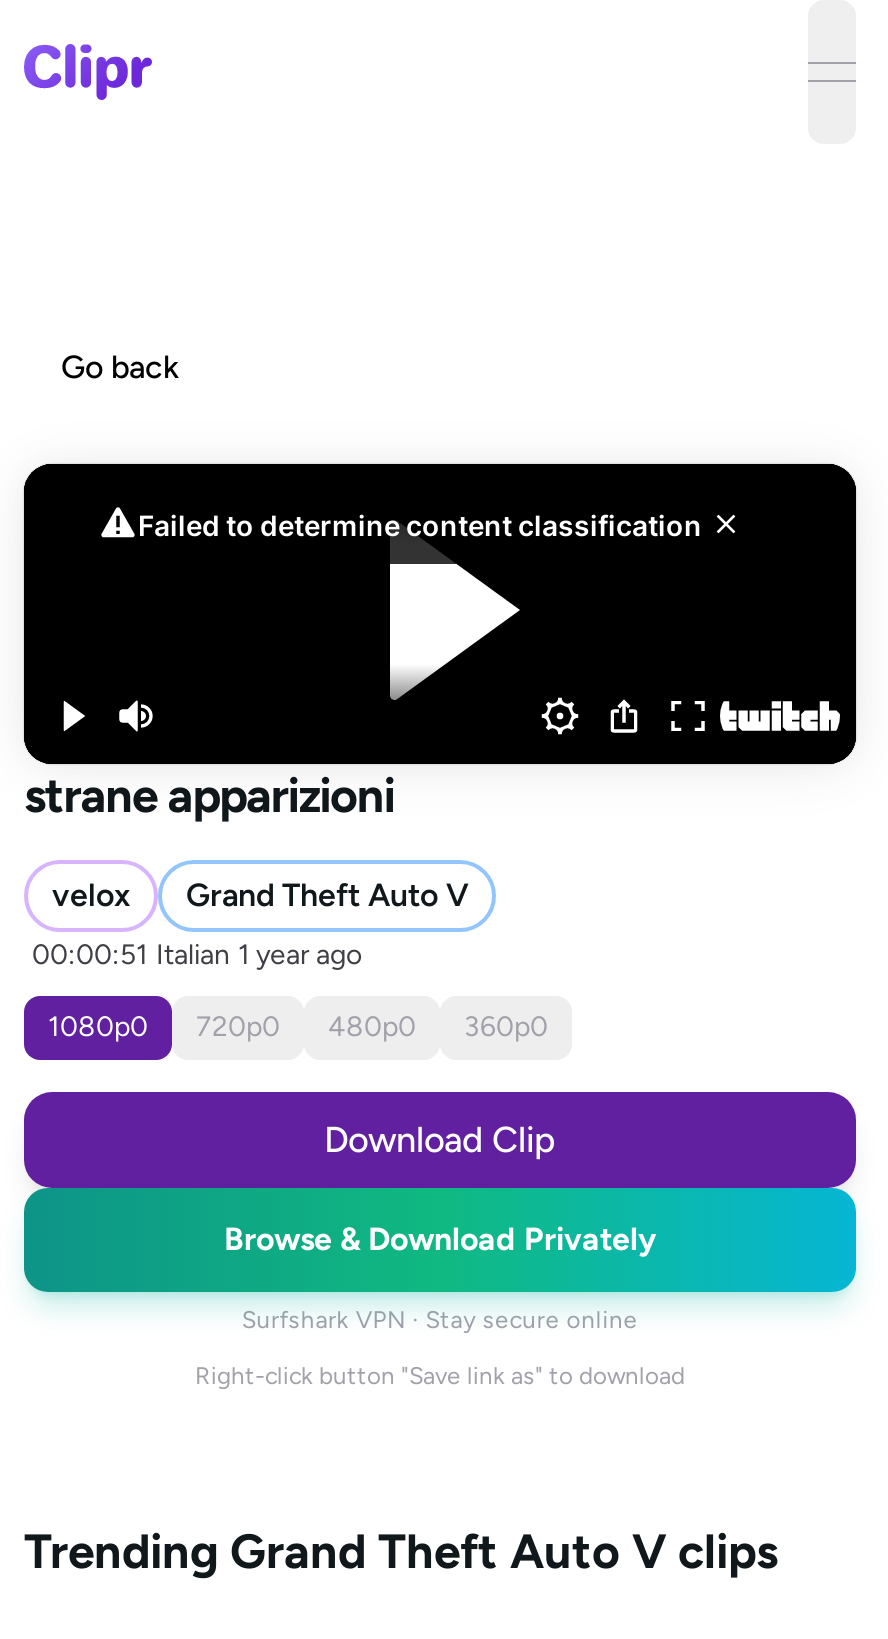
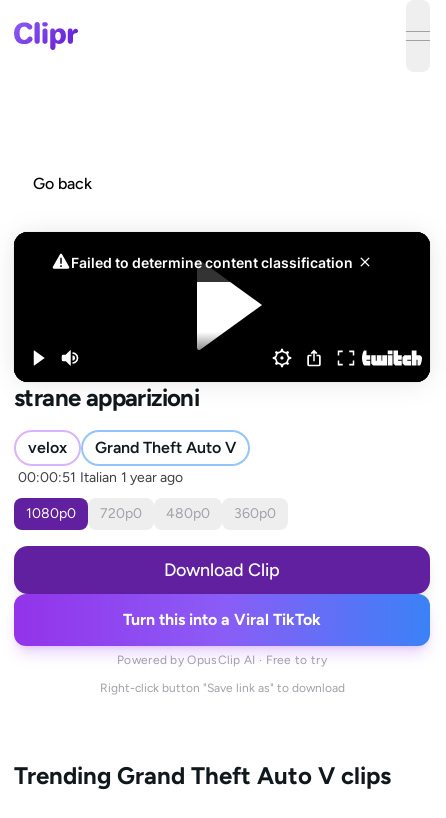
- Browse & Download Privately
+ Turn this into a Viral TikTok

- Surfshark VPN · Stay secure online
+ Powered by OpusClip AI · Free to try
